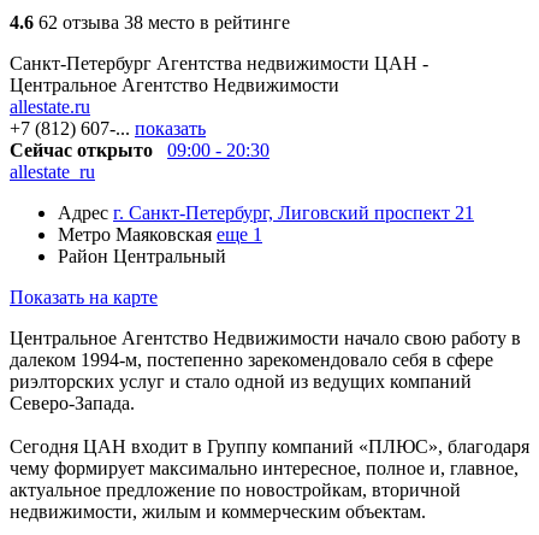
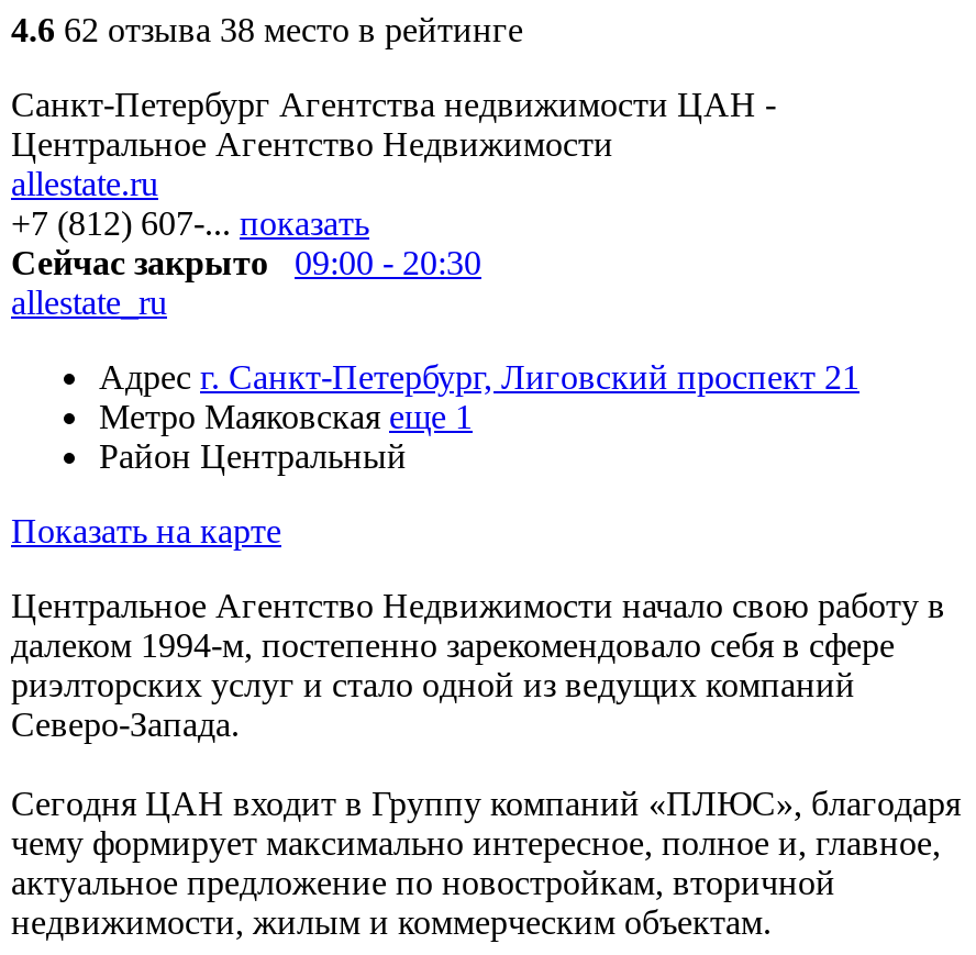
- Сейчас открыто
+ Сейчас закрыто
